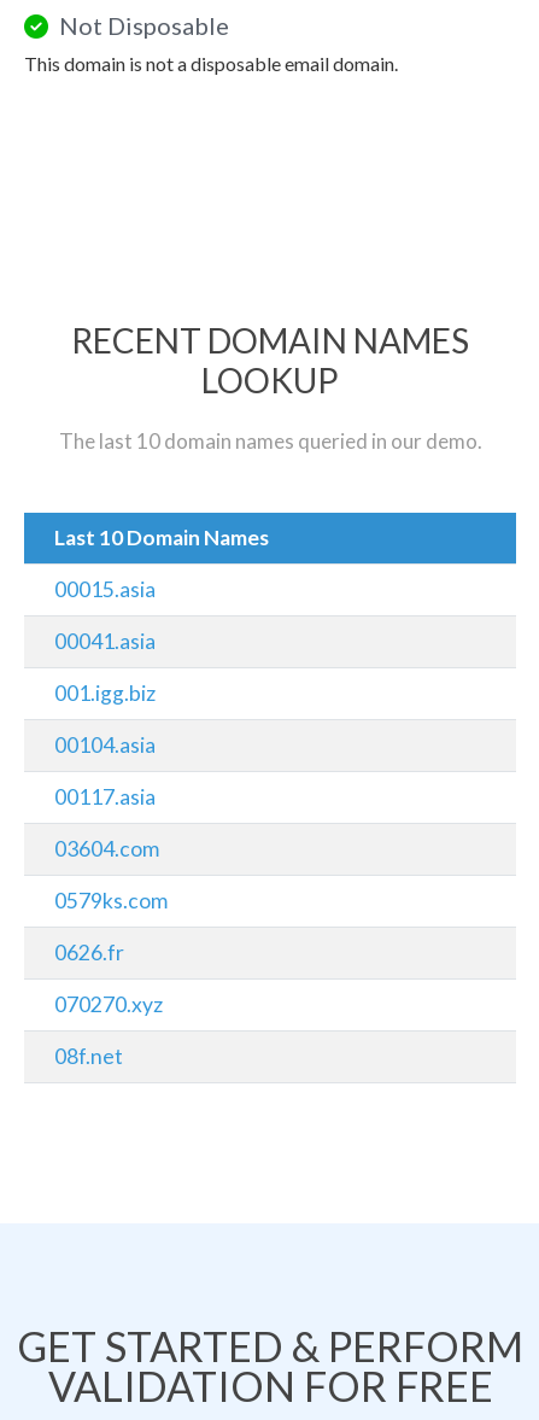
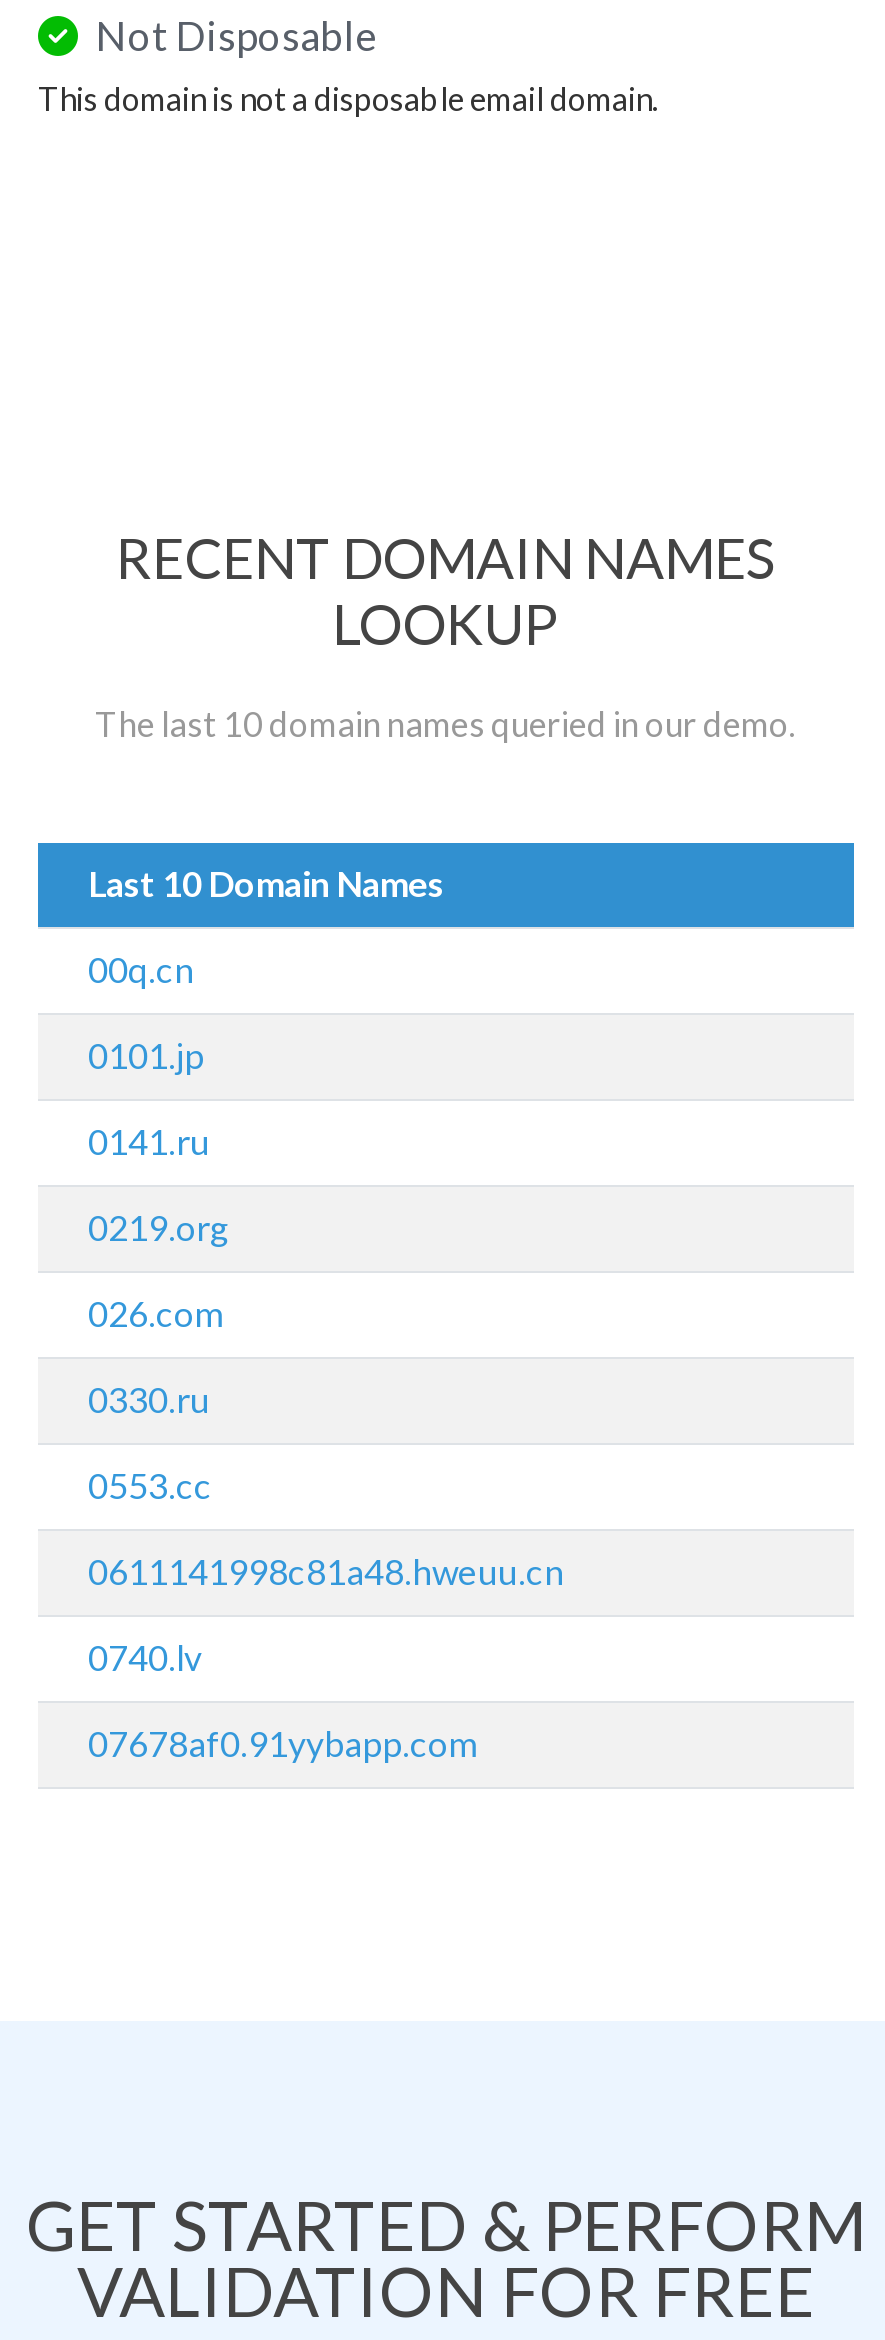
- 00015.asia
+ 00q.cn

- 00041.asia
+ 0101.jp

- 001.igg.biz
+ 0141.ru

- 00104.asia
+ 0219.org

- 00117.asia
+ 026.com

- 03604.com
+ 0330.ru

- 0579ks.com
+ 0553.cc

- 0626.fr
+ 0611141998c81a48.hweuu.cn

- 070270.xyz
+ 0740.lv

- 08f.net
+ 07678af0.91yybapp.com
